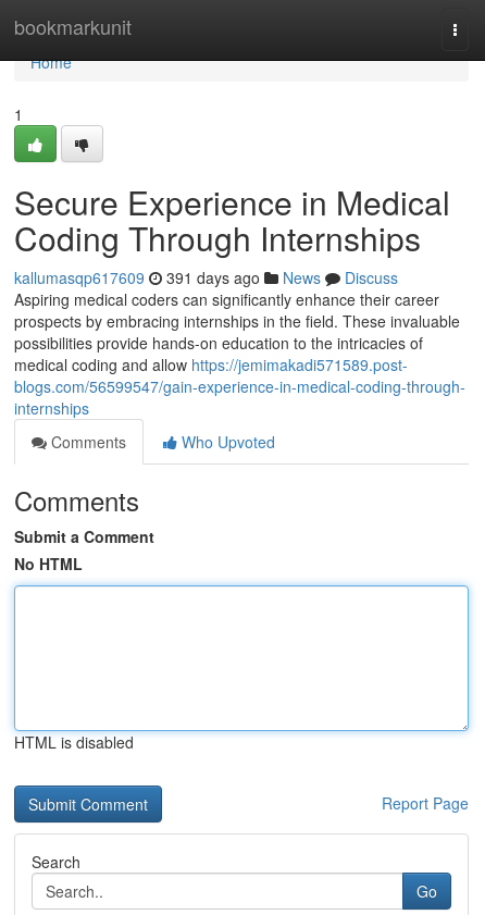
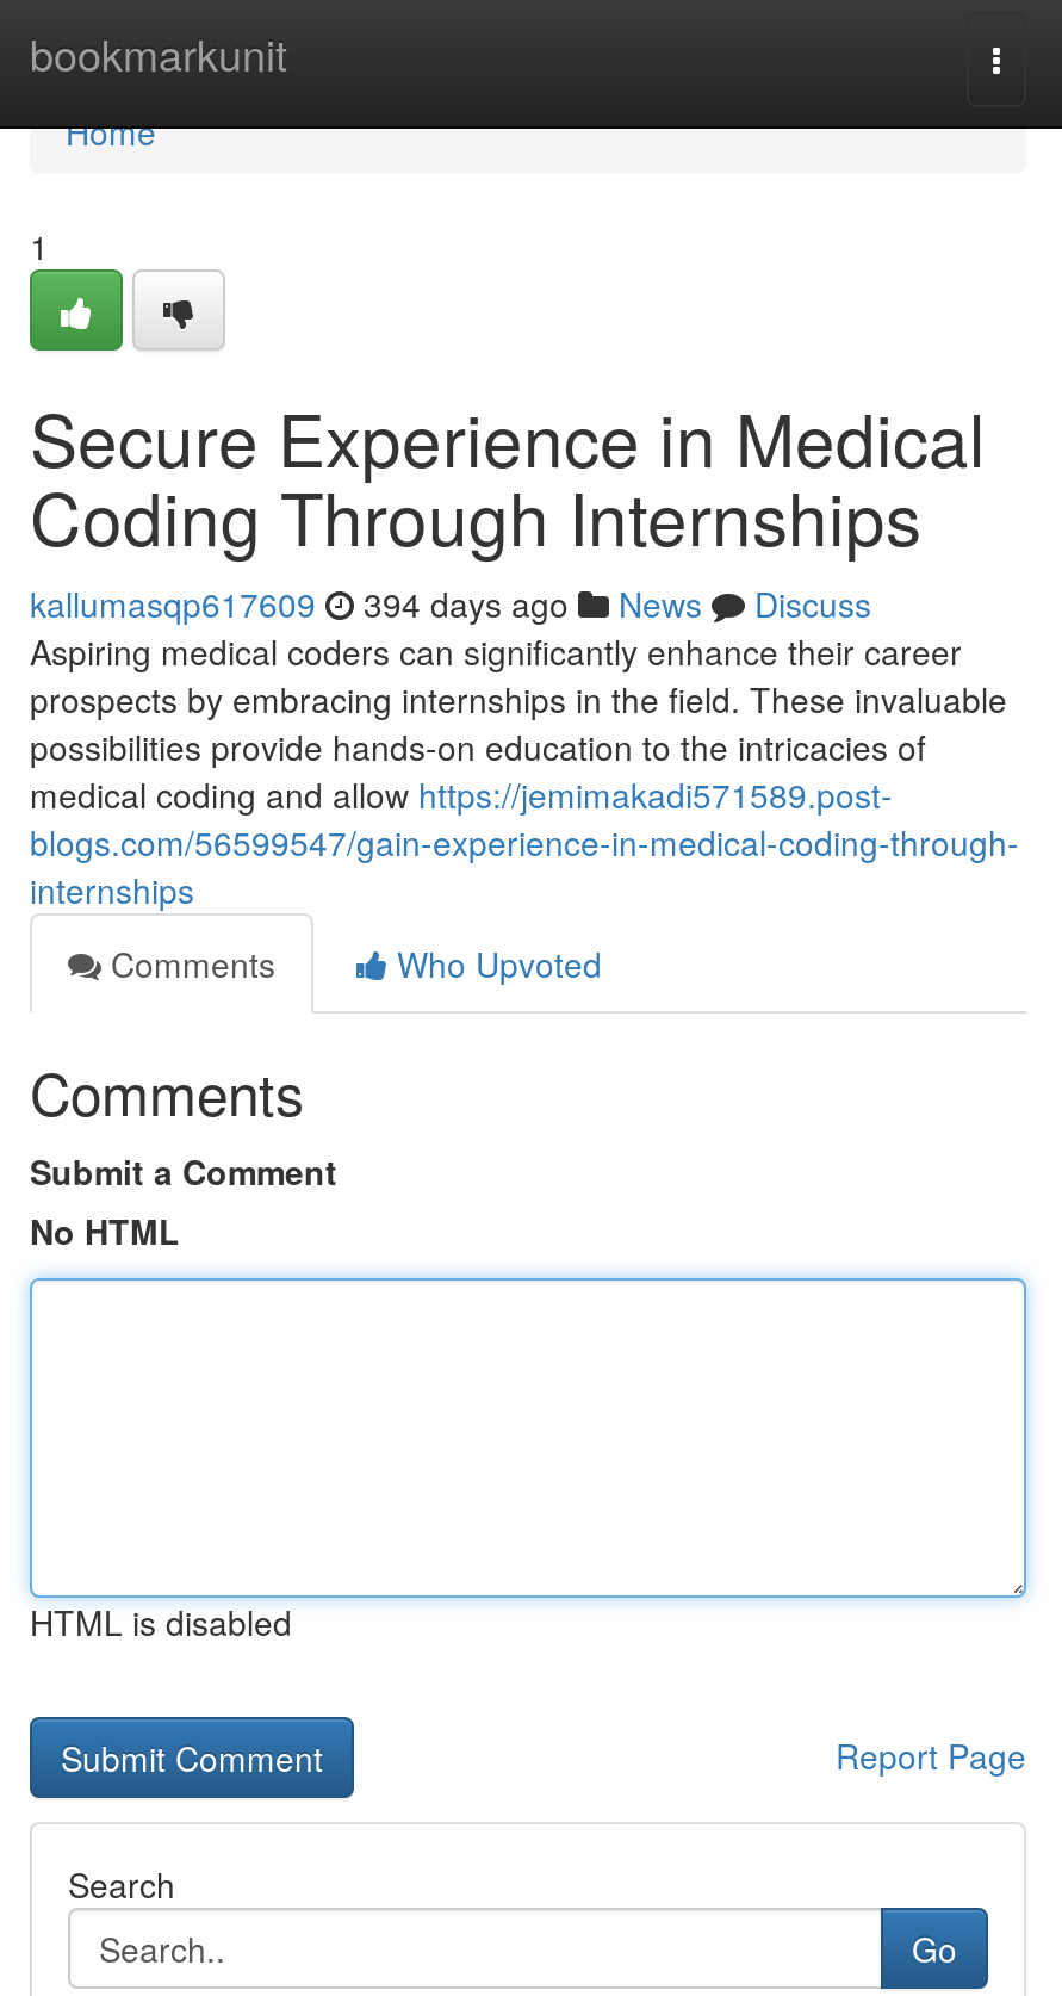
- kallumasqp617609 391 days ago News Discuss
+ kallumasqp617609 394 days ago News Discuss
